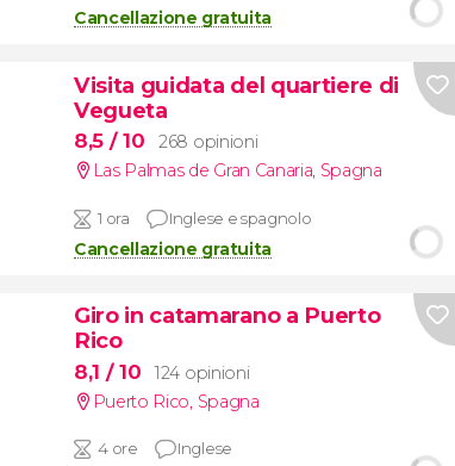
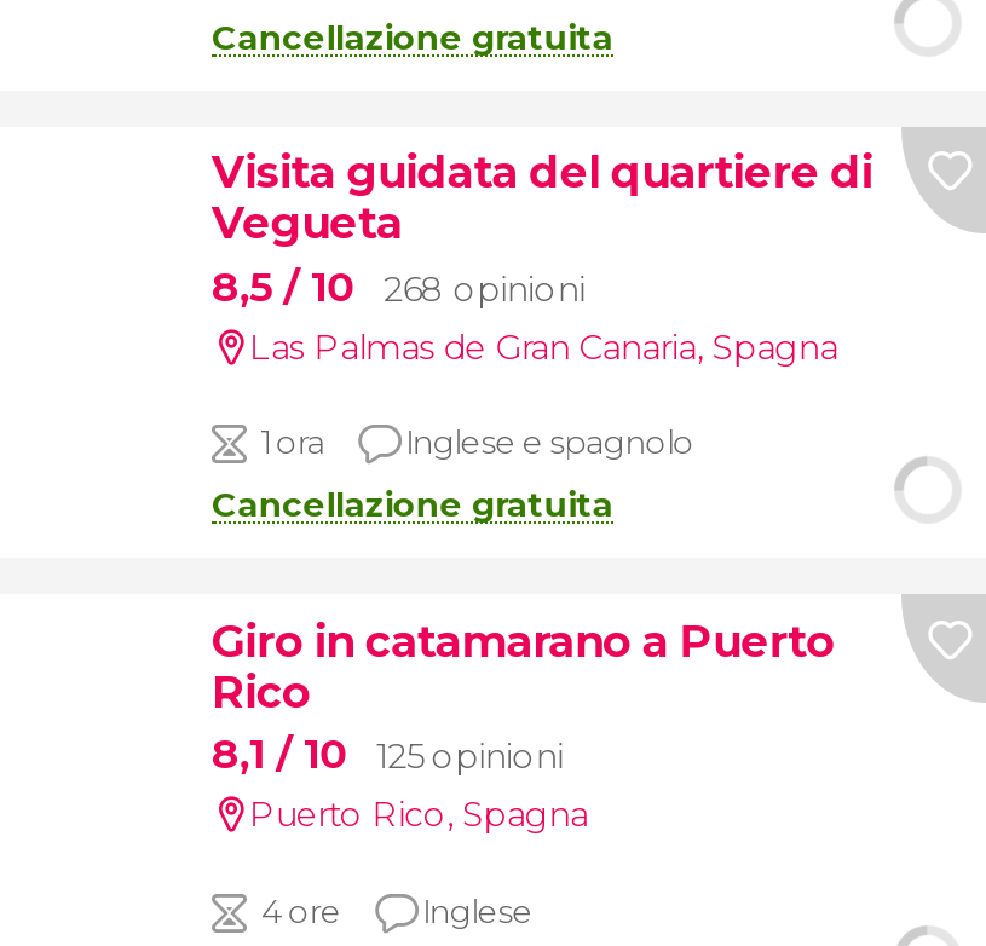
- 8,1 / 10 124 opinioni
+ 8,1 / 10 125 opinioni
